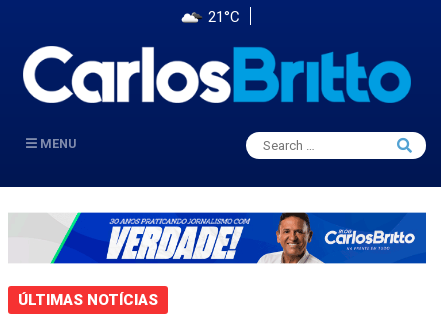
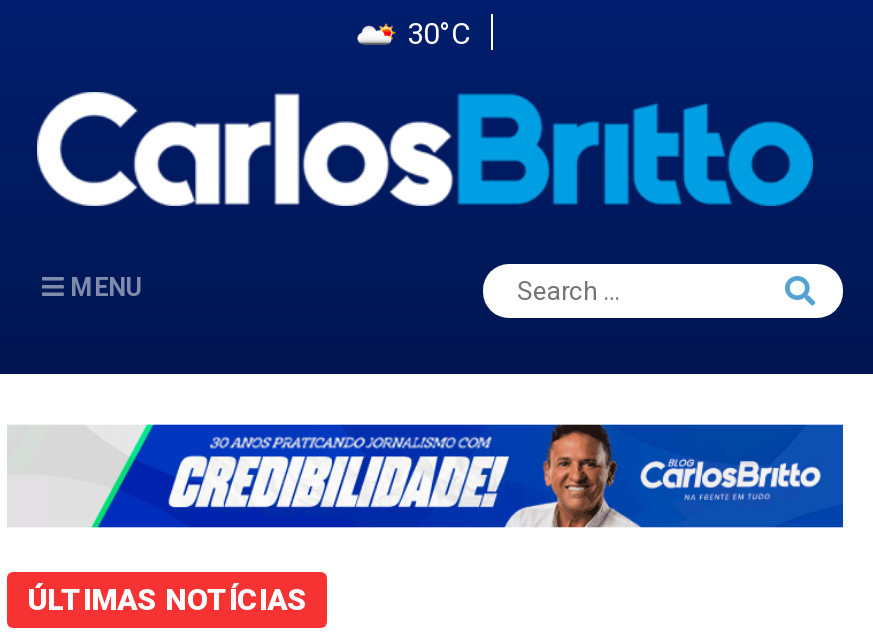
- 21°C
+ 30°C

- [image]
+ [image]
